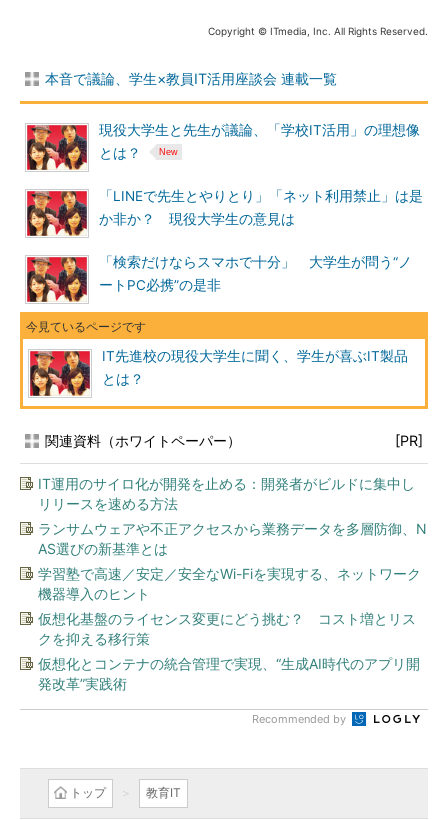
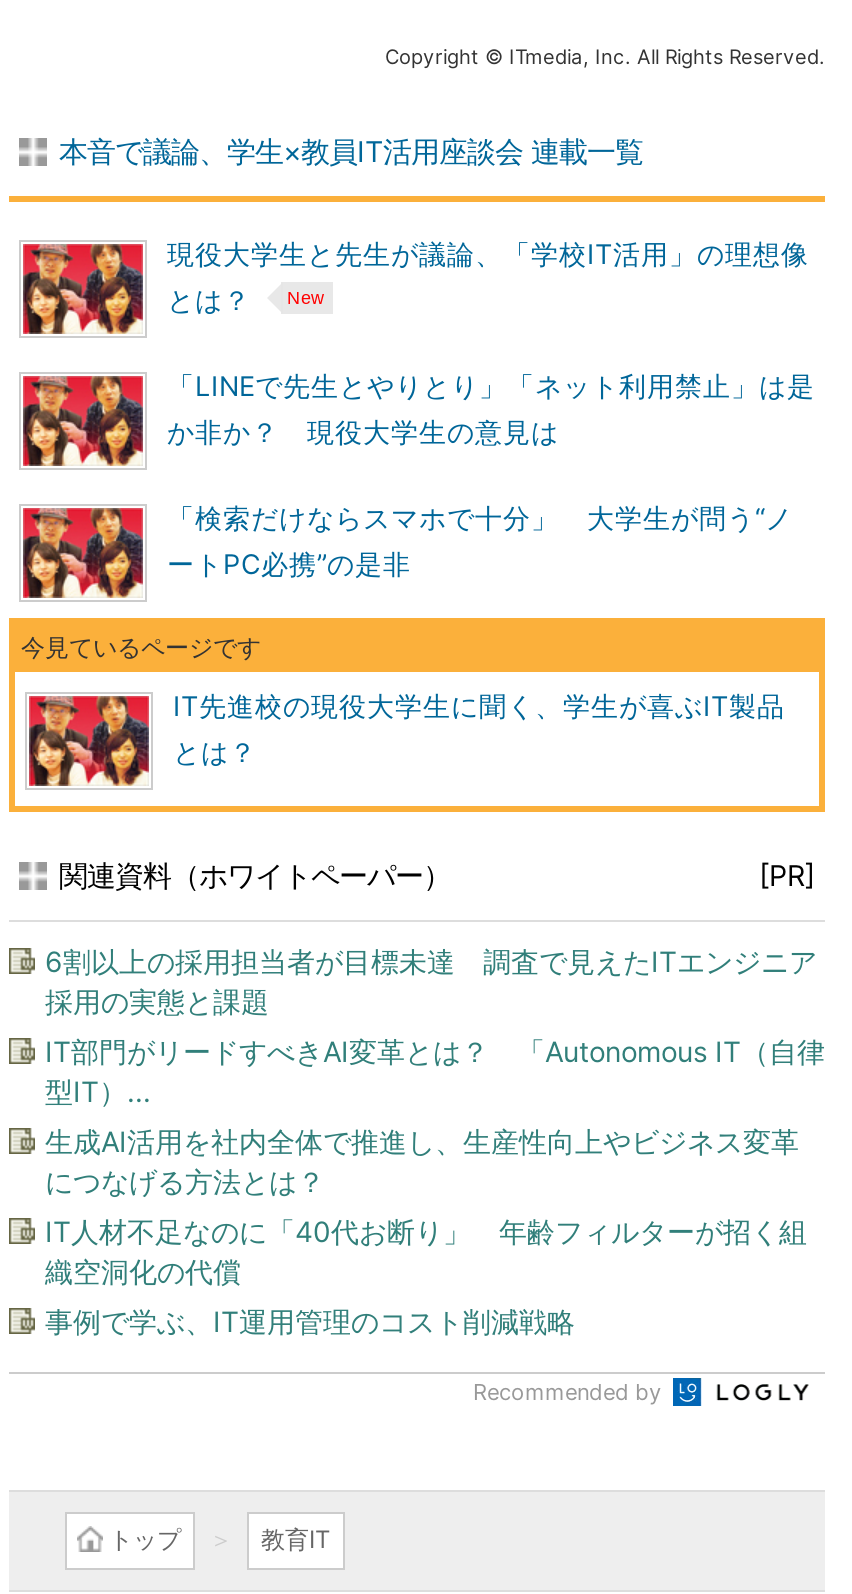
- IT運用のサイロ化が開発を止める：開発者がビルドに集中し
- リリースを速める方法
+ 6割以上の採用担当者が目標未達 調査で見えたITエンジニア
+ 採用の実態と課題

- ランサムウェアや不正アクセスから業務データを多層防御、N
- AS選びの新基準とは
+ IT部門がリードすべきAI変革とは？ 「Autonomous IT（自律
+ 型IT）...

- 学習塾で高速／安定／安全なWi-Fiを実現する、ネットワーク
- 機器導入のヒント
+ 生成AI活用を社内全体で推進し、生産性向上やビジネス変革
+ につなげる方法とは？

- 仮想化基盤のライセンス変更にどう挑む？ コスト増とリス
- クを抑える移行策
+ IT人材不足なのに「40代お断り」 年齢フィルターが招く組
+ 織空洞化の代償

- 仮想化とコンテナの統合管理で実現、“生成AI時代のアプリ開
- 発改革”実践術
+ 事例で学ぶ、IT運用管理のコスト削減戦略
